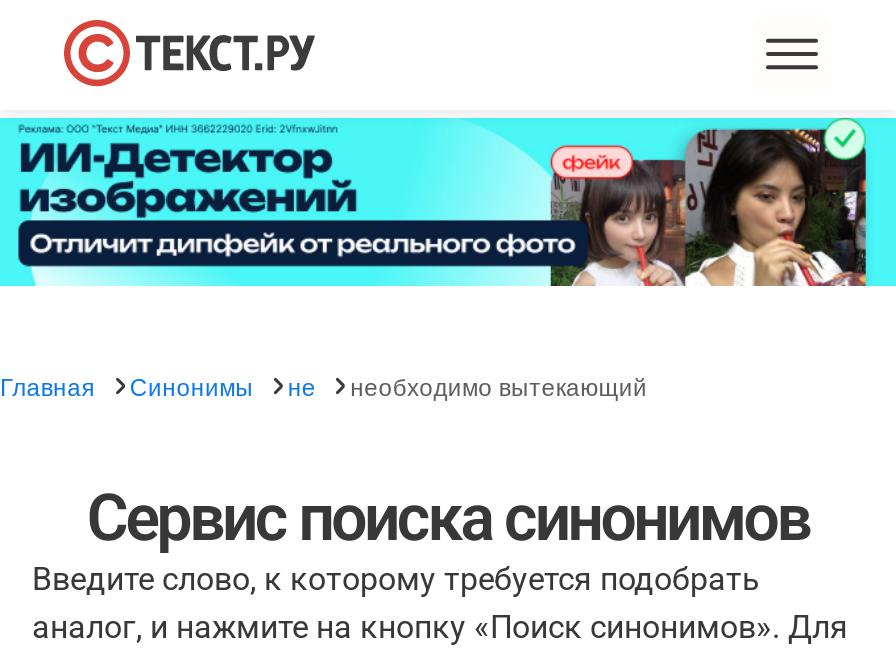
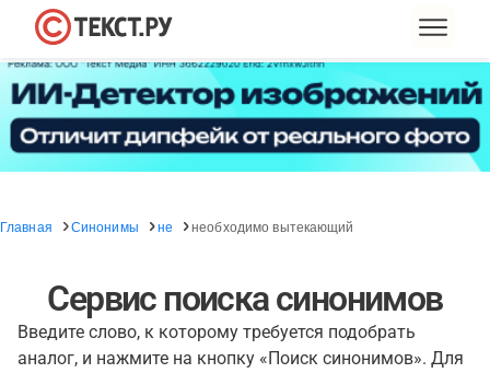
- [image]
+ [image]
